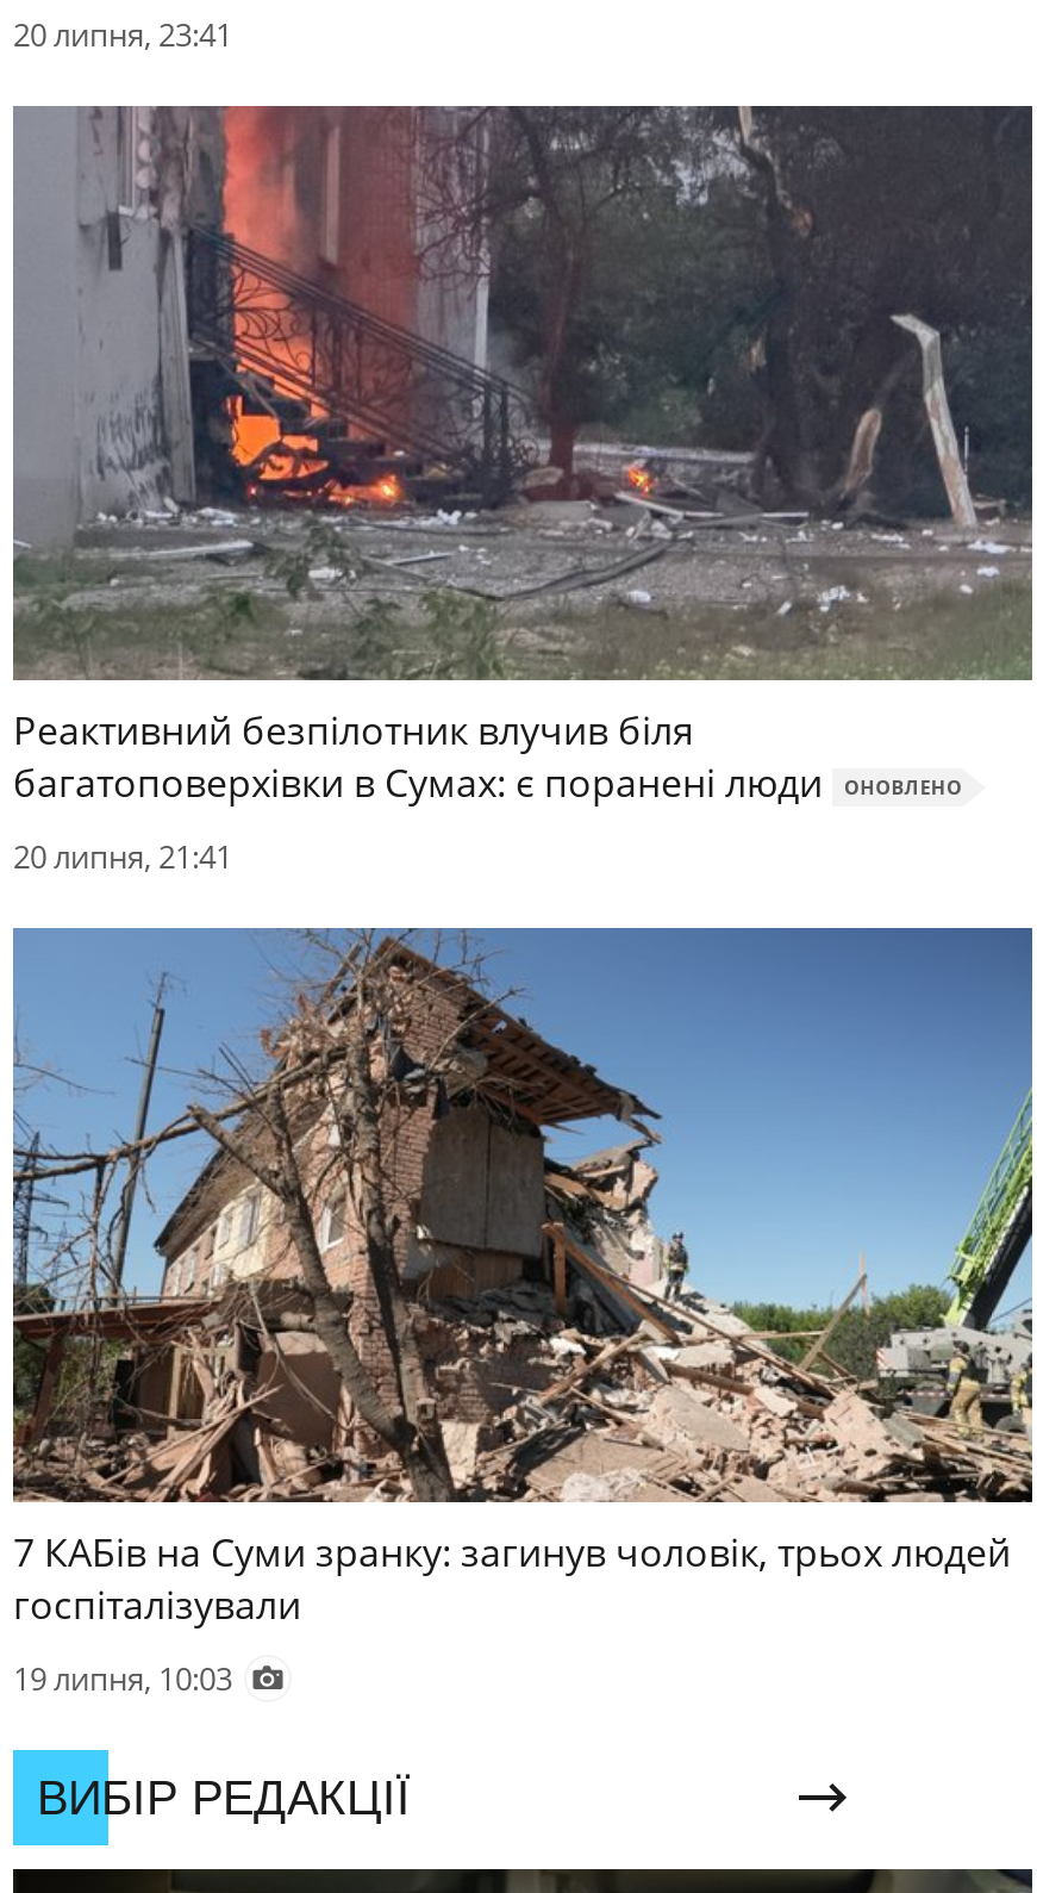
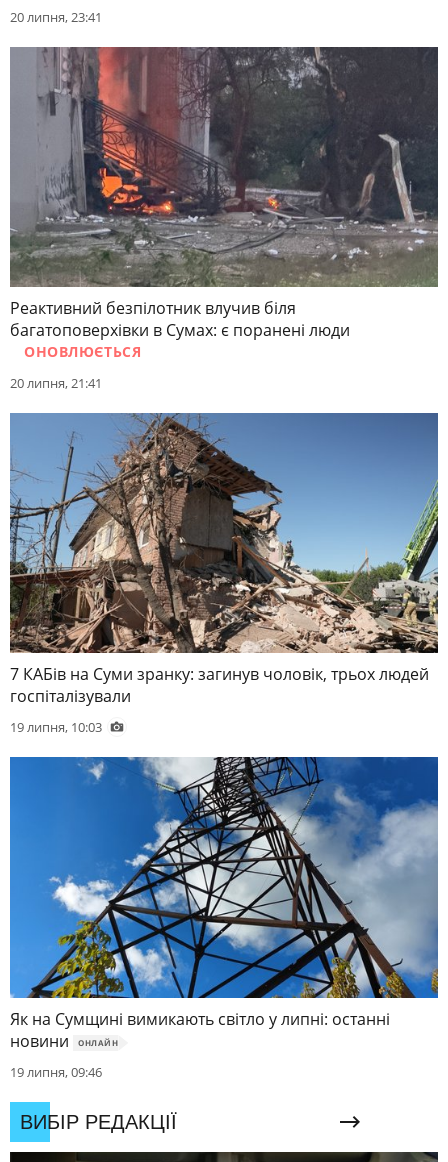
- ОНОВЛЕНО
+ ОНОВЛЮЄТЬСЯ

+ [image]
+ Як на Сумщині вимикають світло у липні: останні
+ новини
+ ОНЛАЙН
+ 19 липня, 09:46
